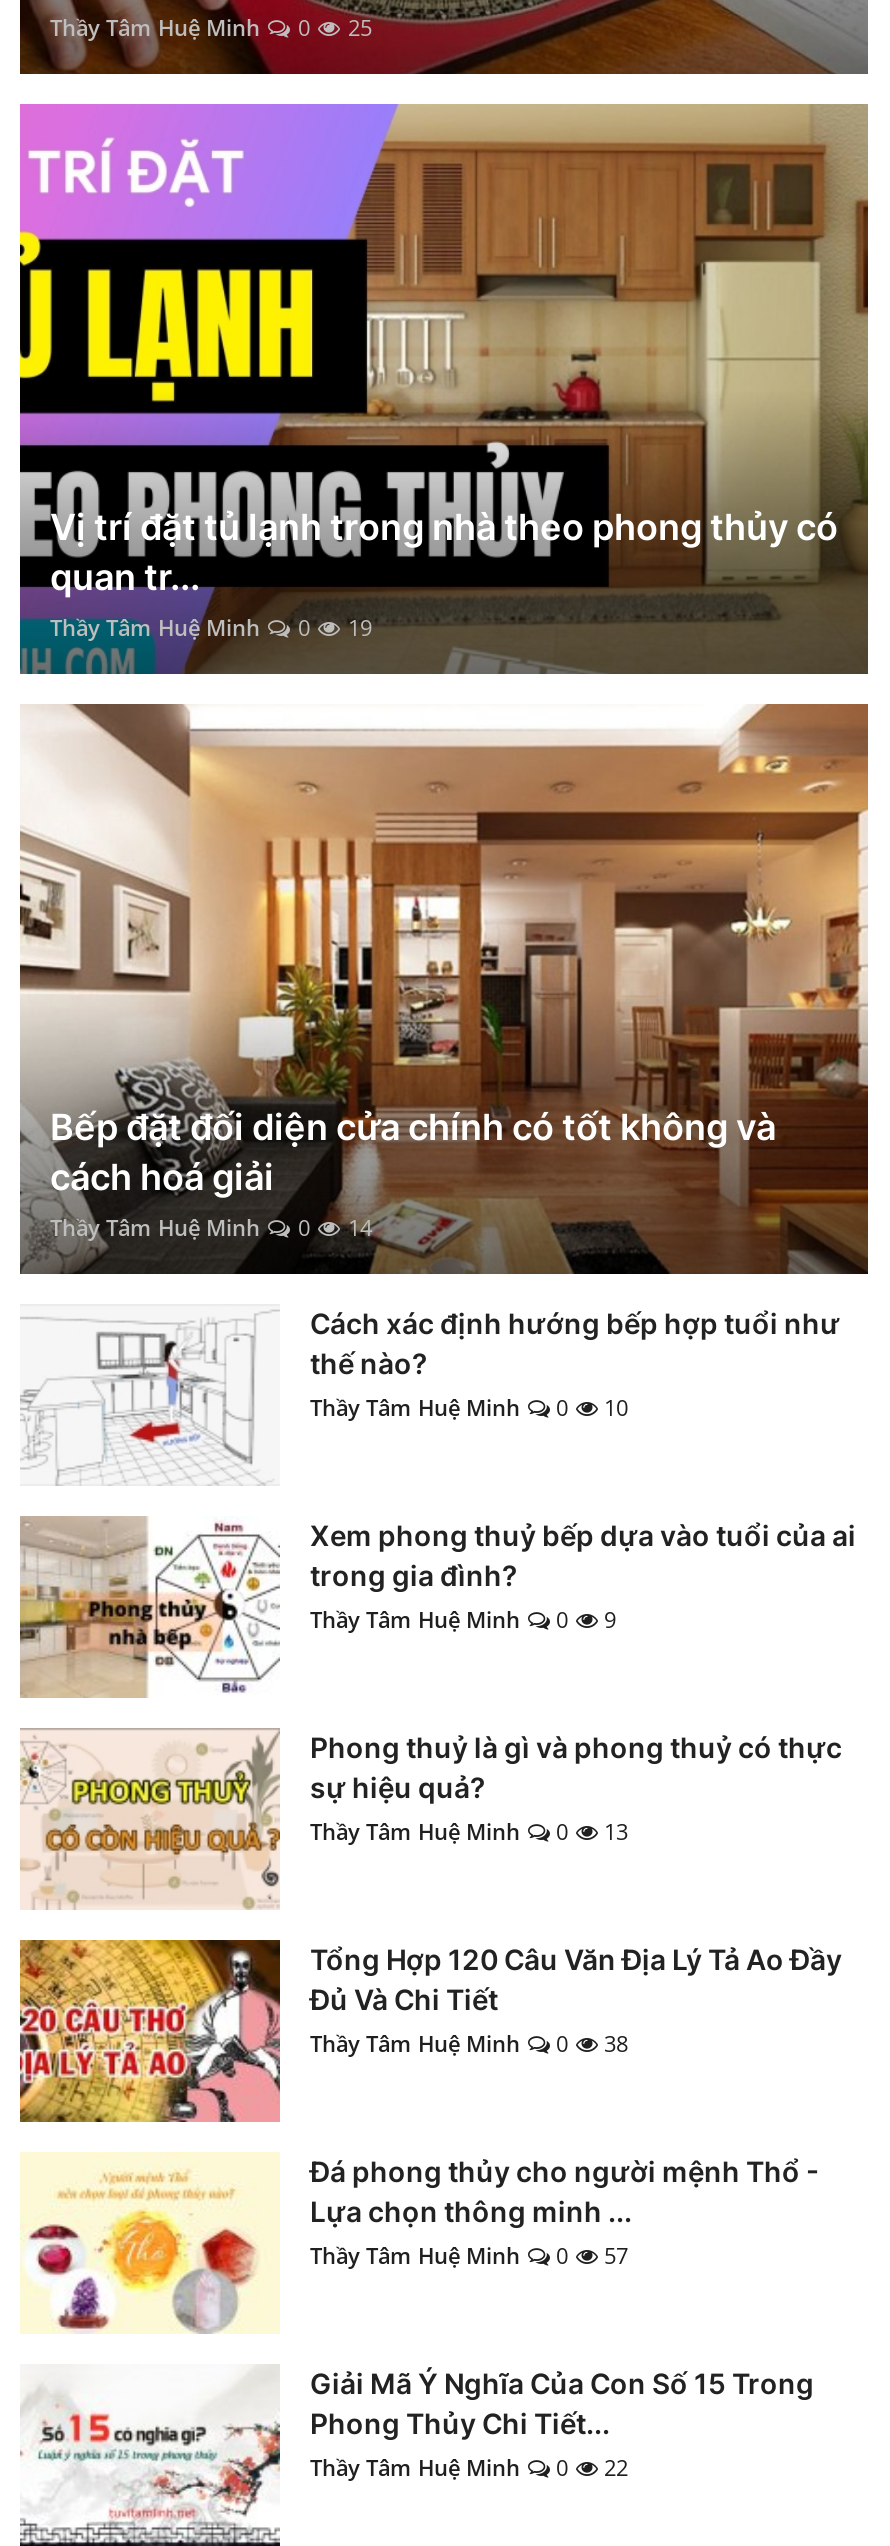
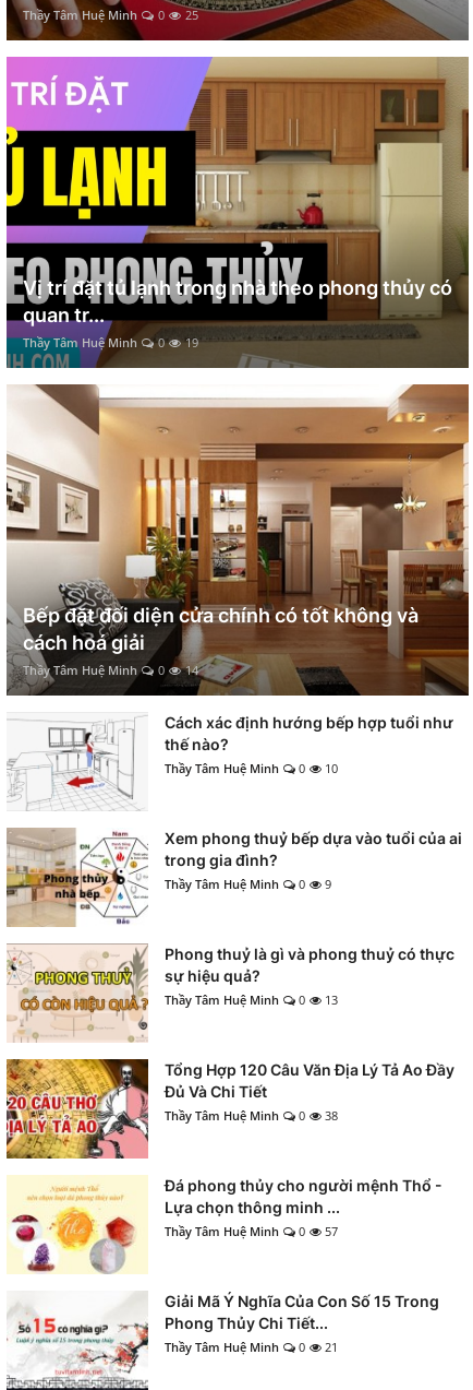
- Thầy Tâm Huệ Minh 0 22
+ Thầy Tâm Huệ Minh 0 21
